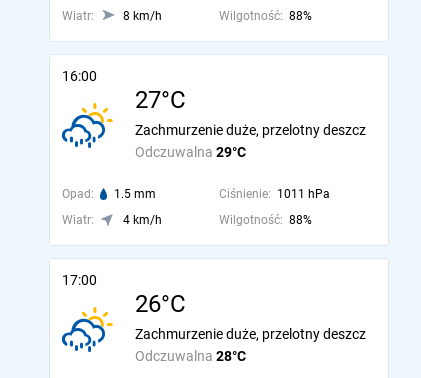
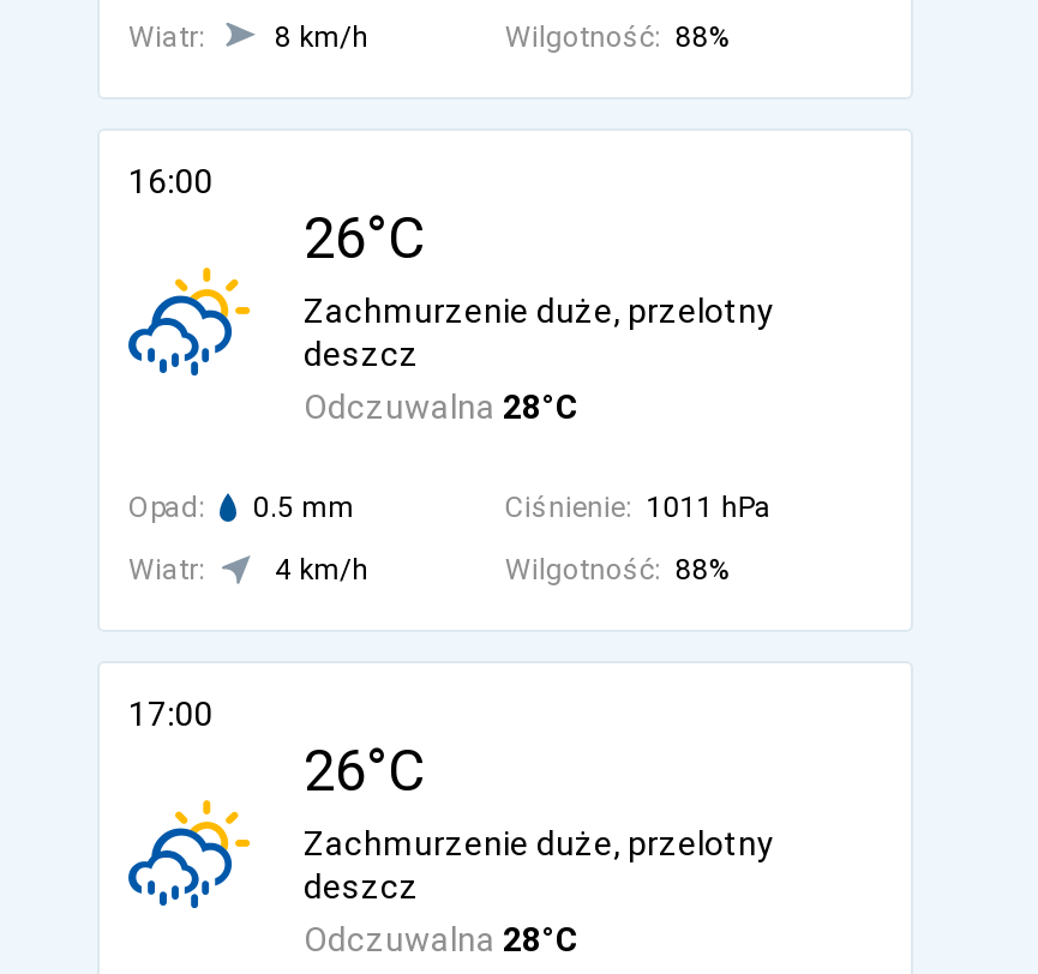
- 27°C
+ 26°C

moved down: [image]

- Odczuwalna 29°C
+ Odczuwalna 28°C

- Opad: 1.5 mm
+ Opad: 0.5 mm

moved up: [image]
